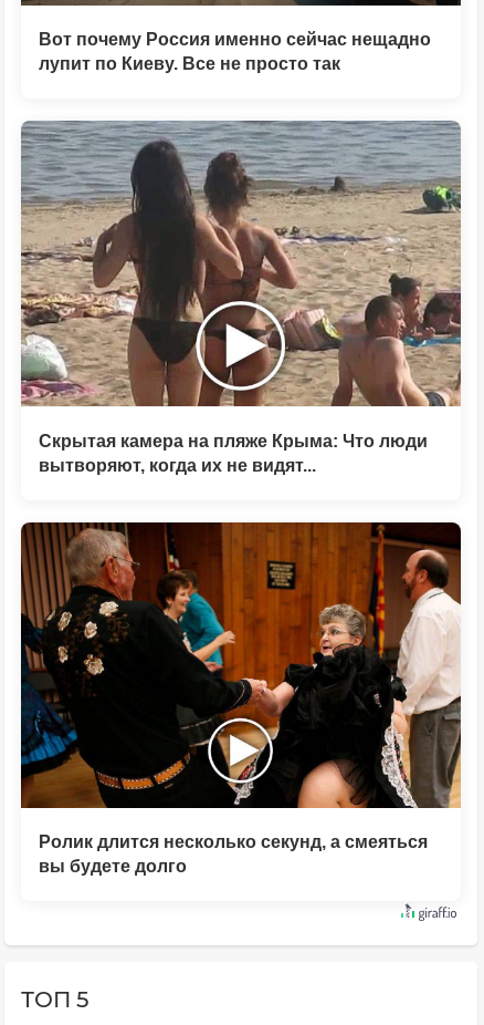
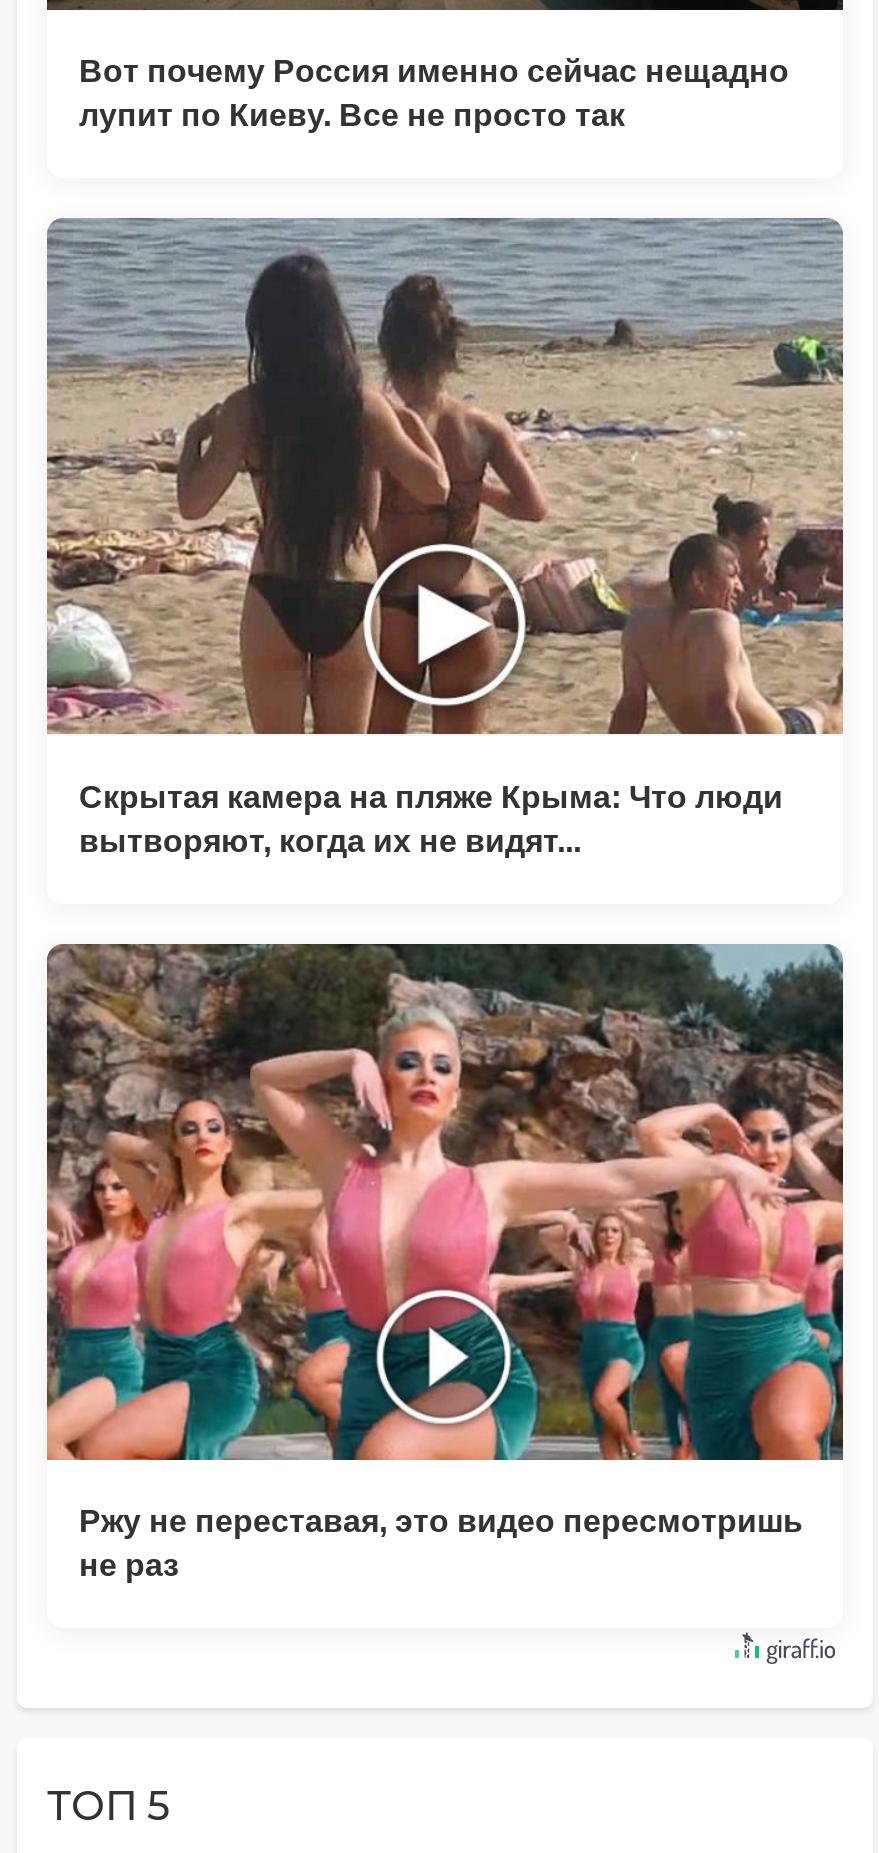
- [image]
- Ролик длится несколько секунд, а смеяться
- вы будете долго
+ [image]
+ Ржу не переставая, это видео пересмотришь
+ не раз
